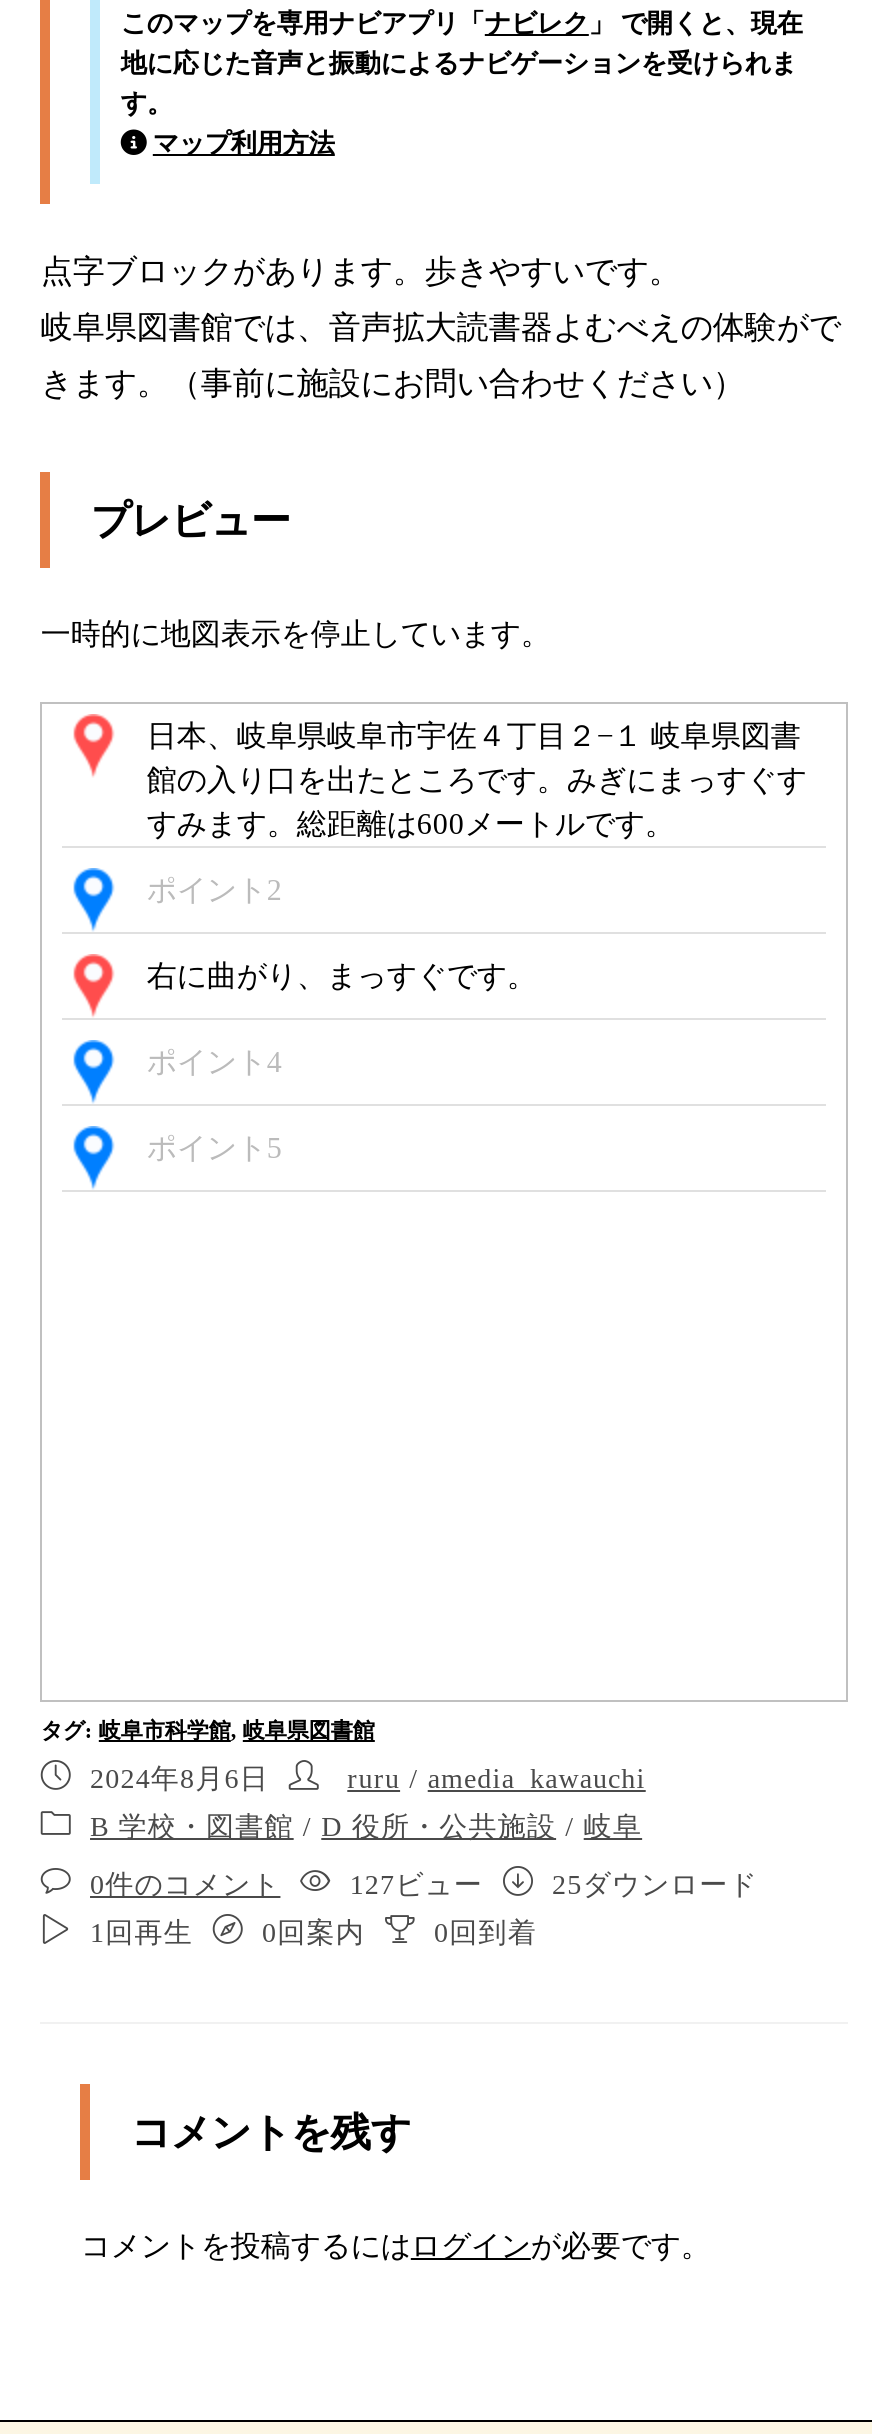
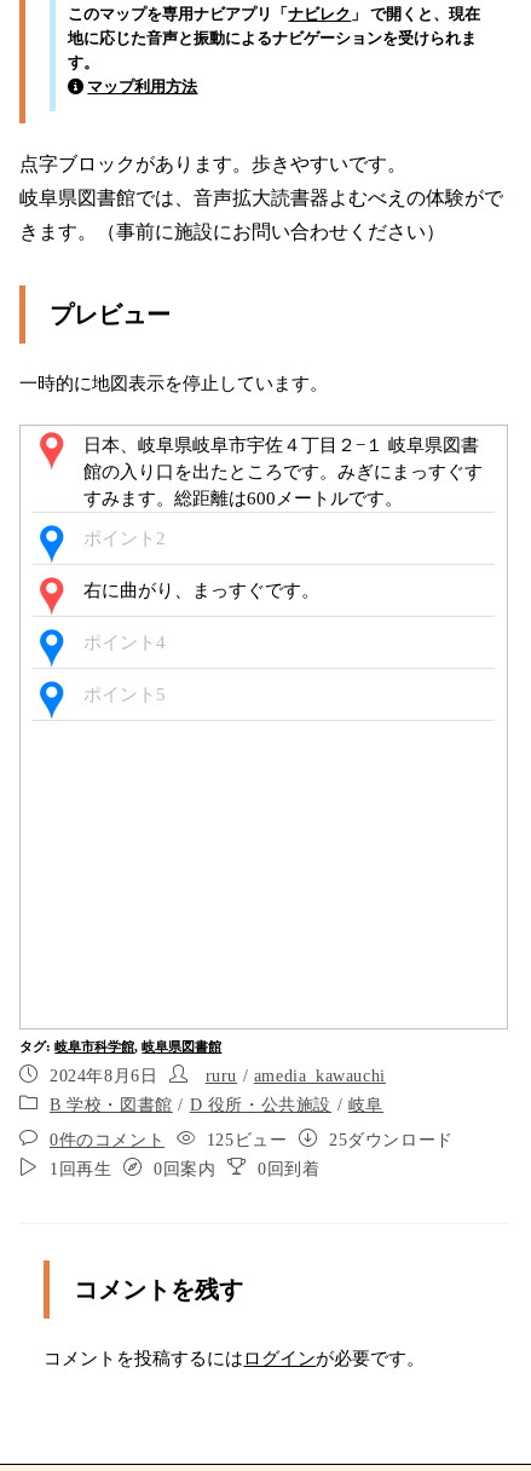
- 127ビュー
+ 125ビュー
